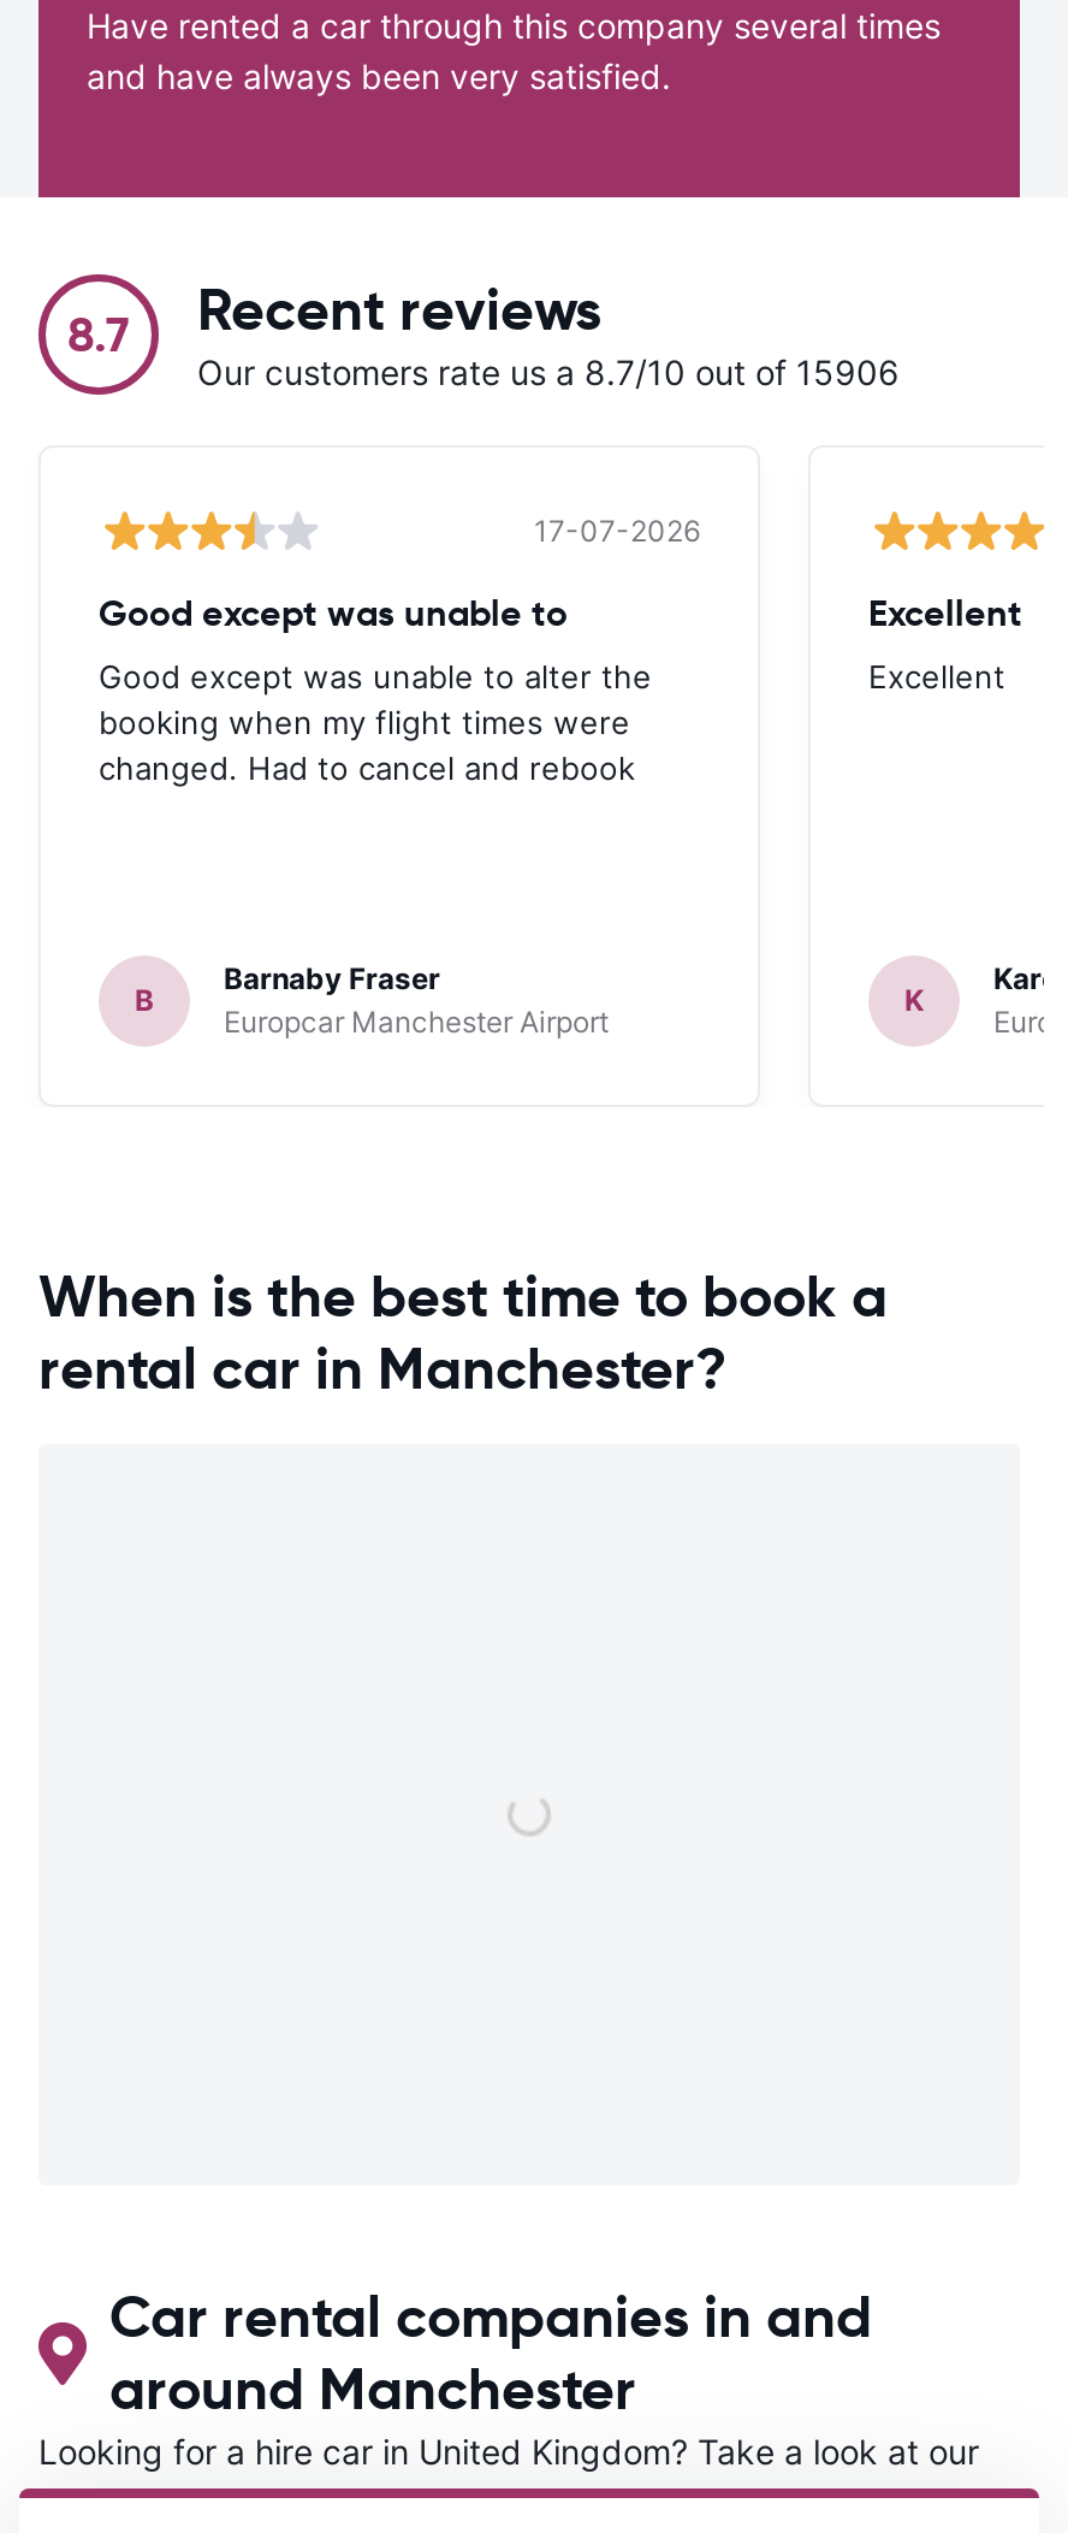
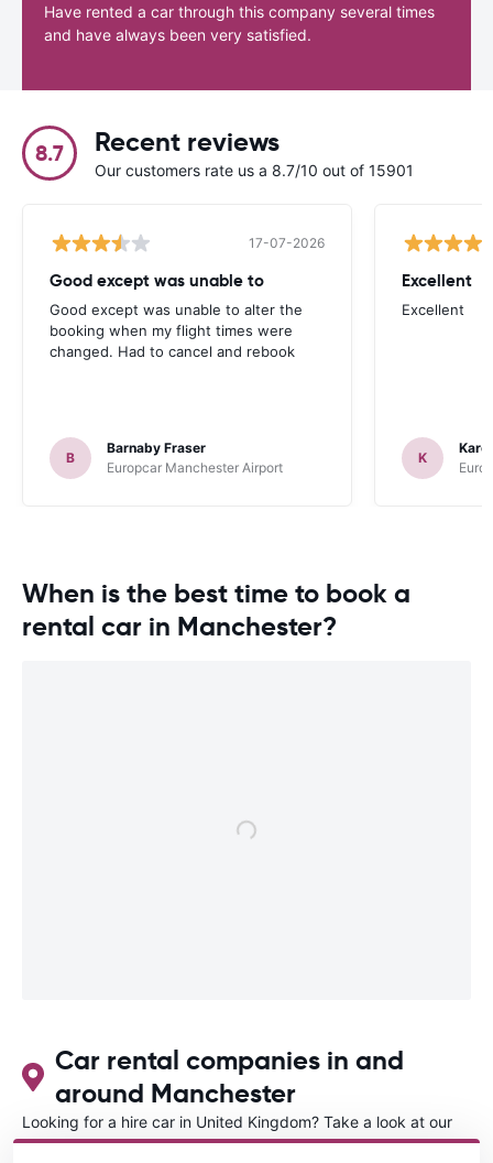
- Our customers rate us a 8.7/10 out of 15906
+ Our customers rate us a 8.7/10 out of 15901
